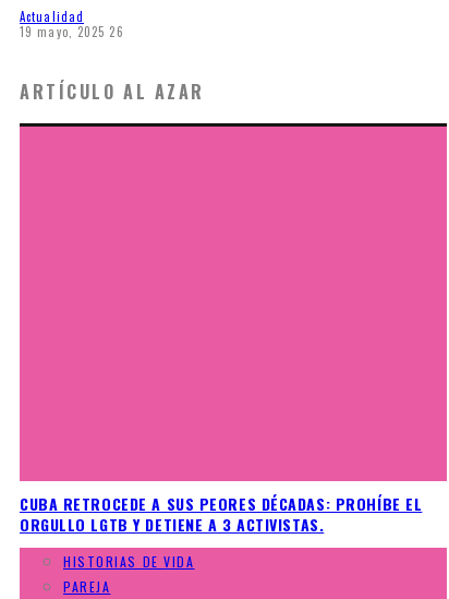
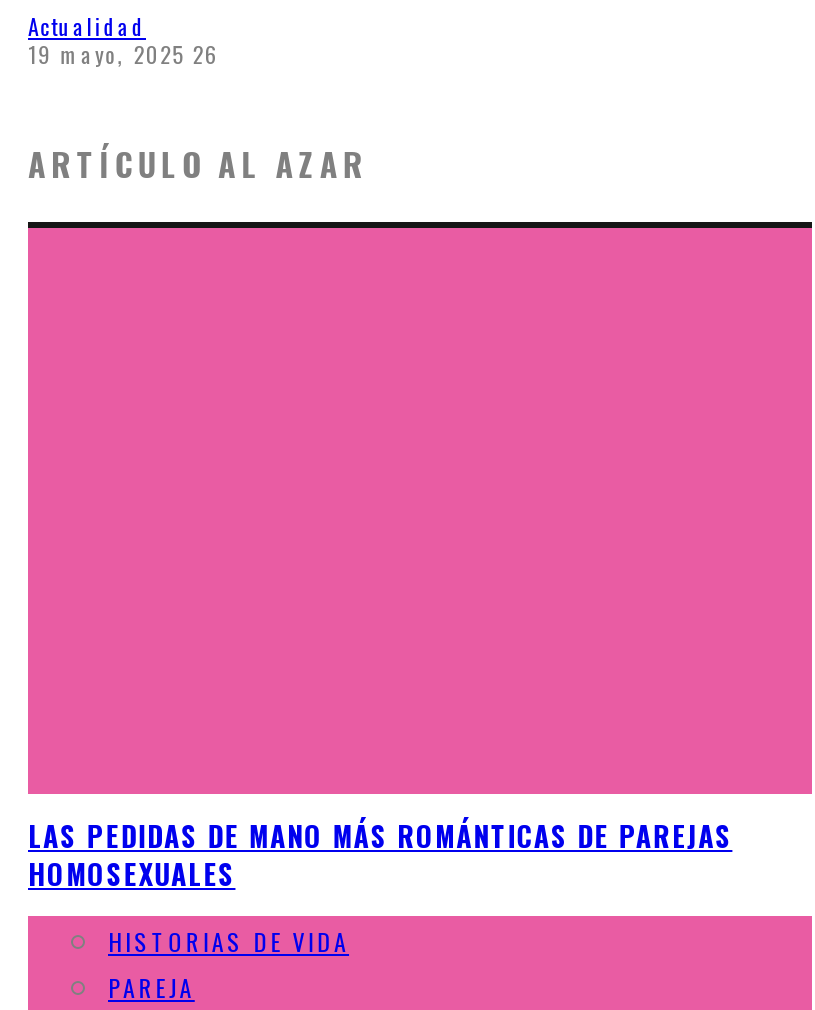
- CUBA RETROCEDE A SUS PEORES DÉCADAS: PROHÍBE EL
- ORGULLO LGTB Y DETIENE A 3 ACTIVISTAS.
+ LAS PEDIDAS DE MANO MÁS ROMÁNTICAS DE PAREJAS
+ HOMOSEXUALES
